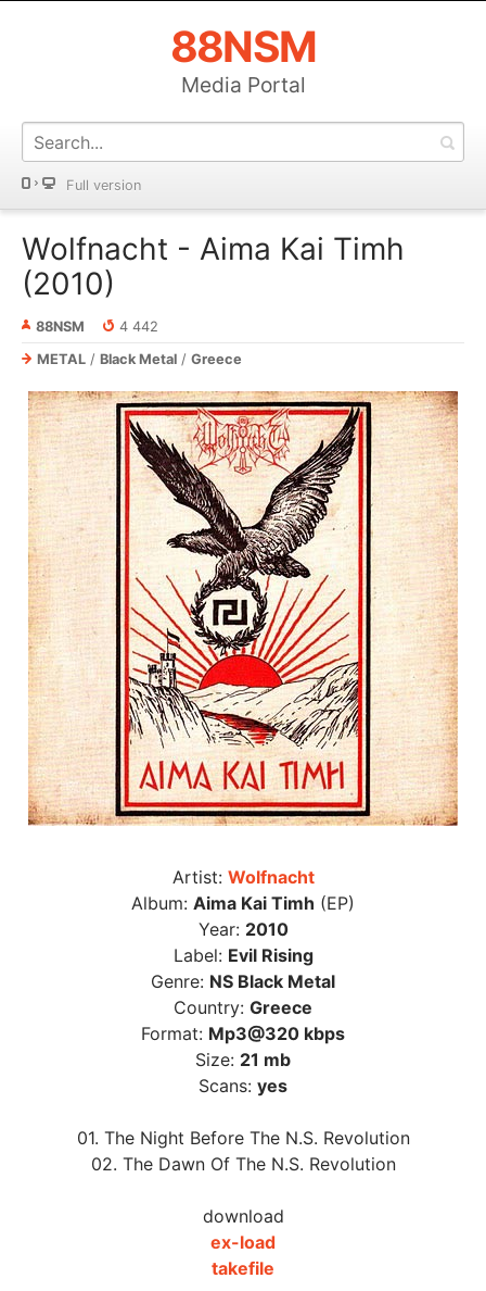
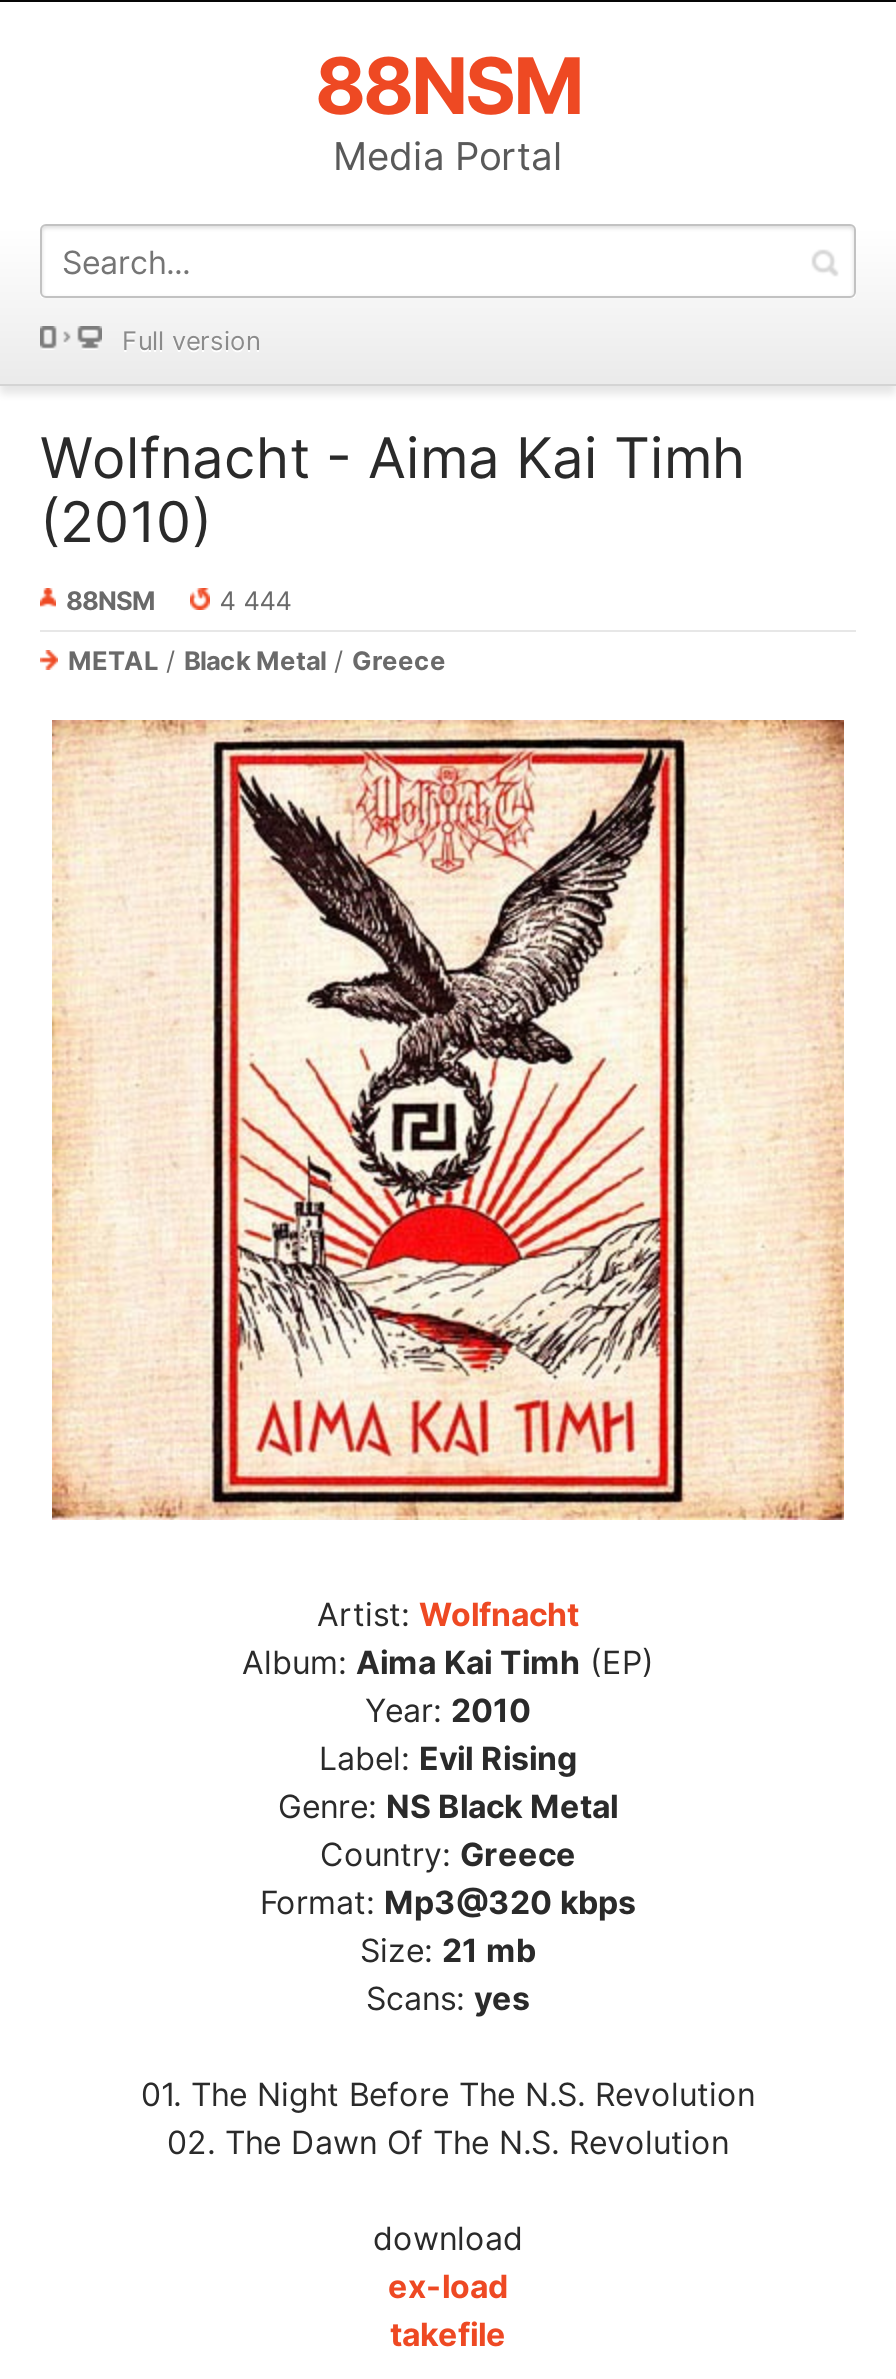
- 4 442
+ 4 444
